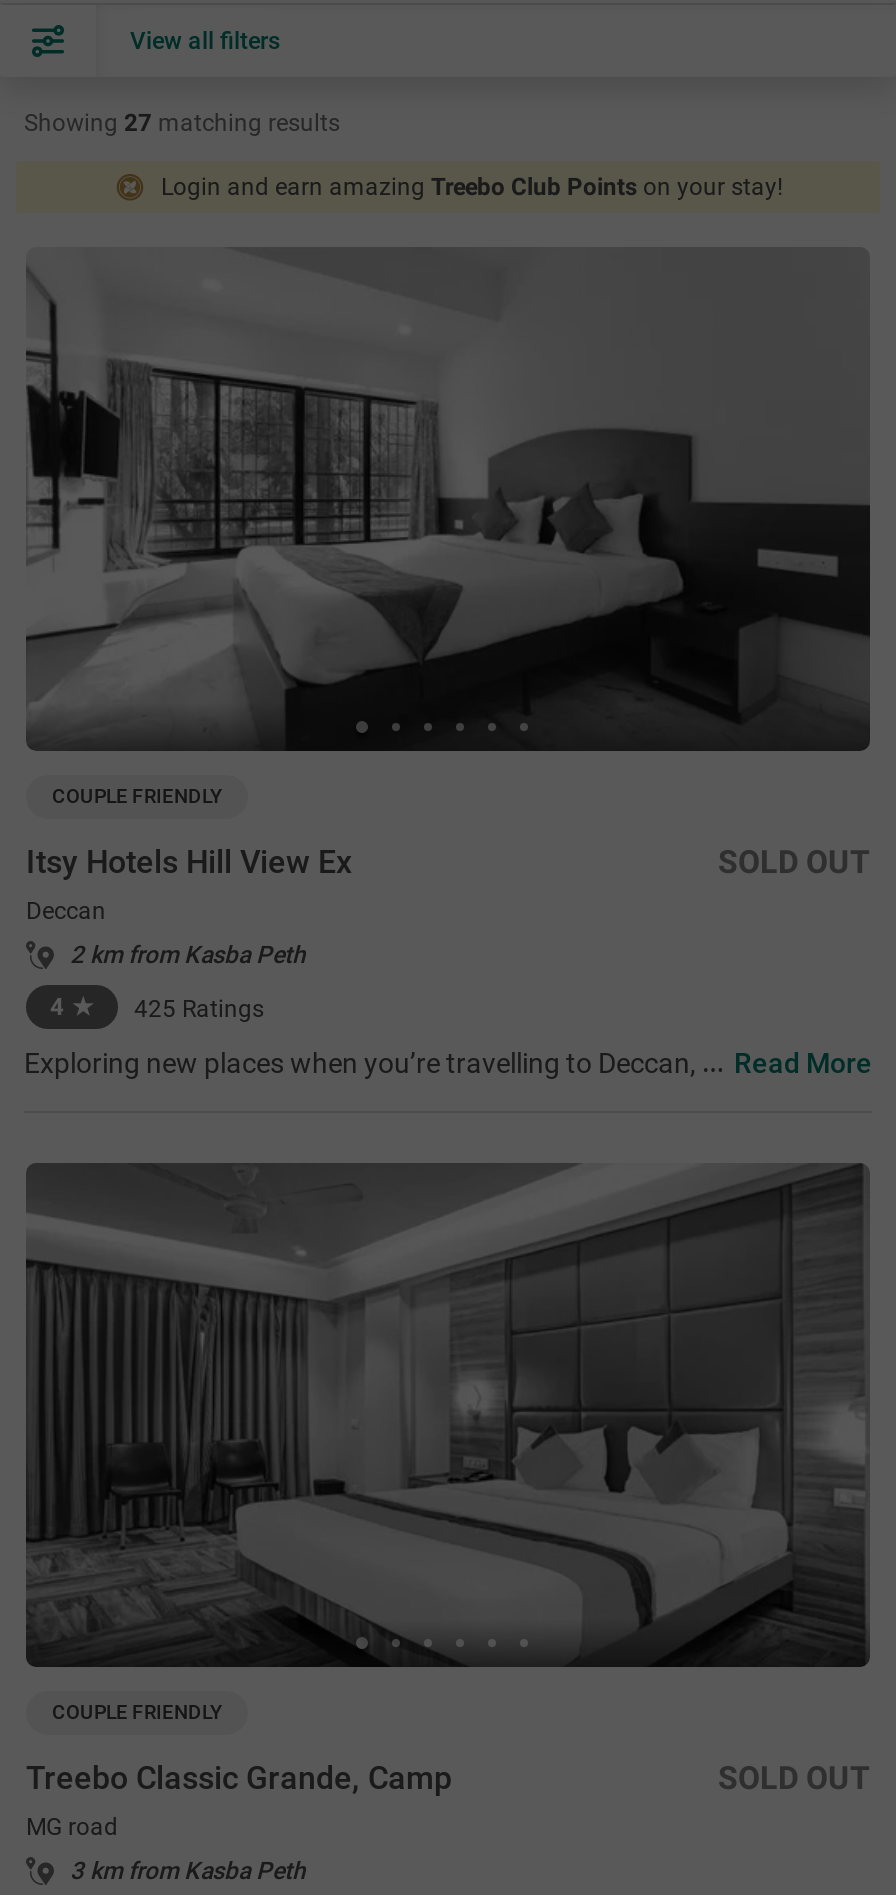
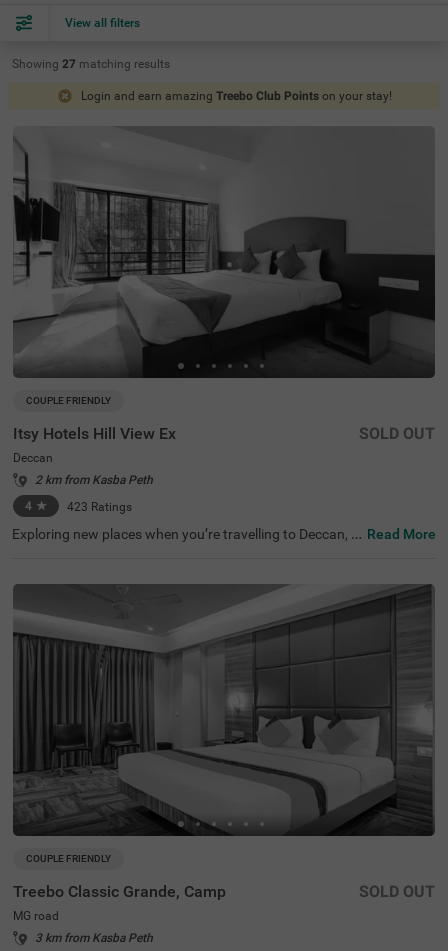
- 425 Ratings
+ 423 Ratings
